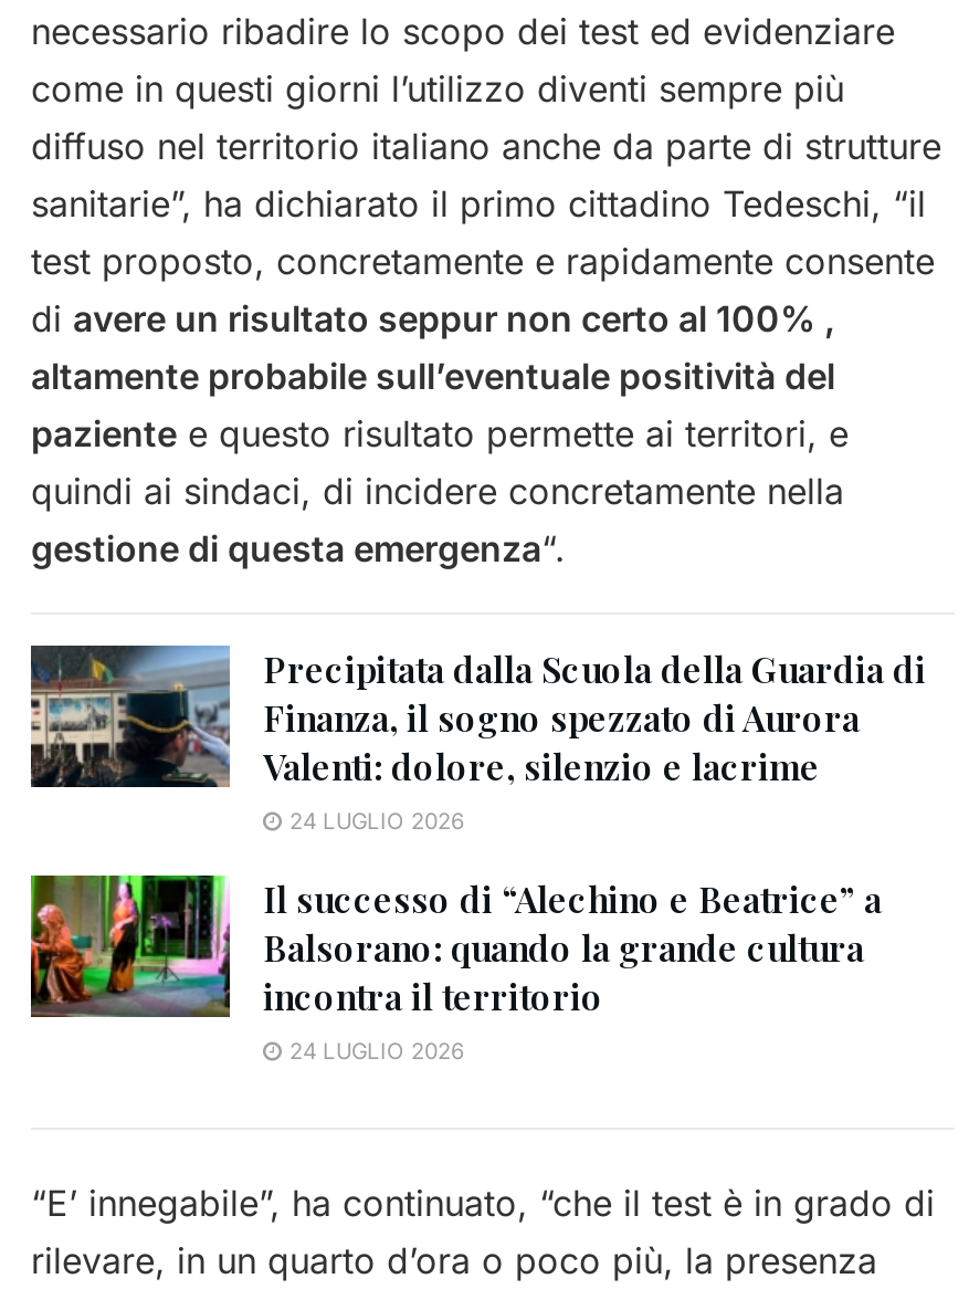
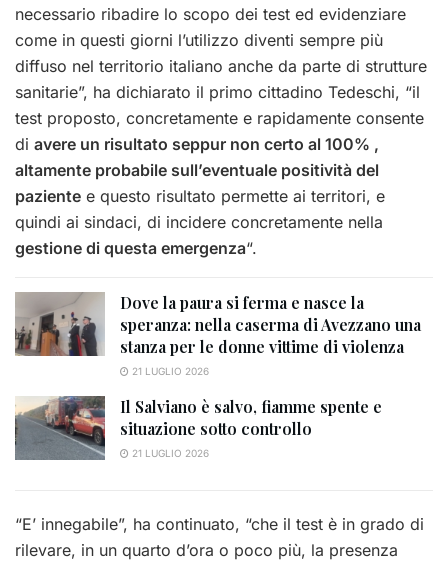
- [image]
- Precipitata dalla Scuola della Guardia di
- Finanza, il sogno spezzato di Aurora
- Valenti: dolore, silenzio e lacrime
- 24 LUGLIO 2026
+ [image]
+ Dove la paura si ferma e nasce la
+ speranza: nella caserma di Avezzano una
+ stanza per le donne vittime di violenza
+ 21 LUGLIO 2026

- [image]
- Il successo di “Alechino e Beatrice” a
- Balsorano: quando la grande cultura
- incontra il territorio
- 24 LUGLIO 2026
+ [image]
+ Il Salviano è salvo, fiamme spente e
+ situazione sotto controllo
+ 21 LUGLIO 2026
